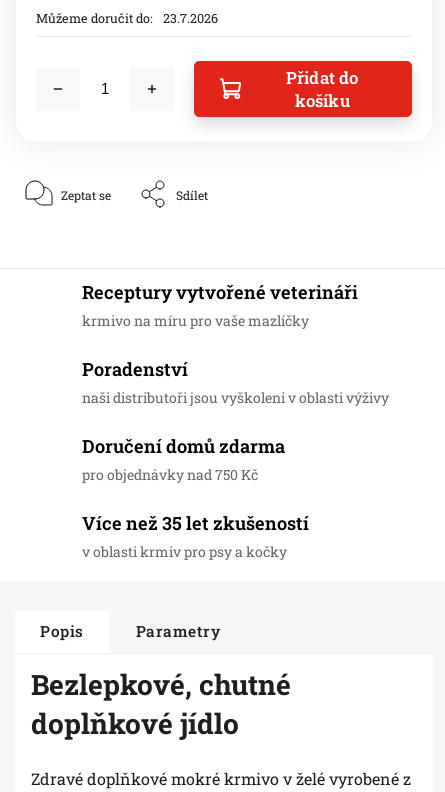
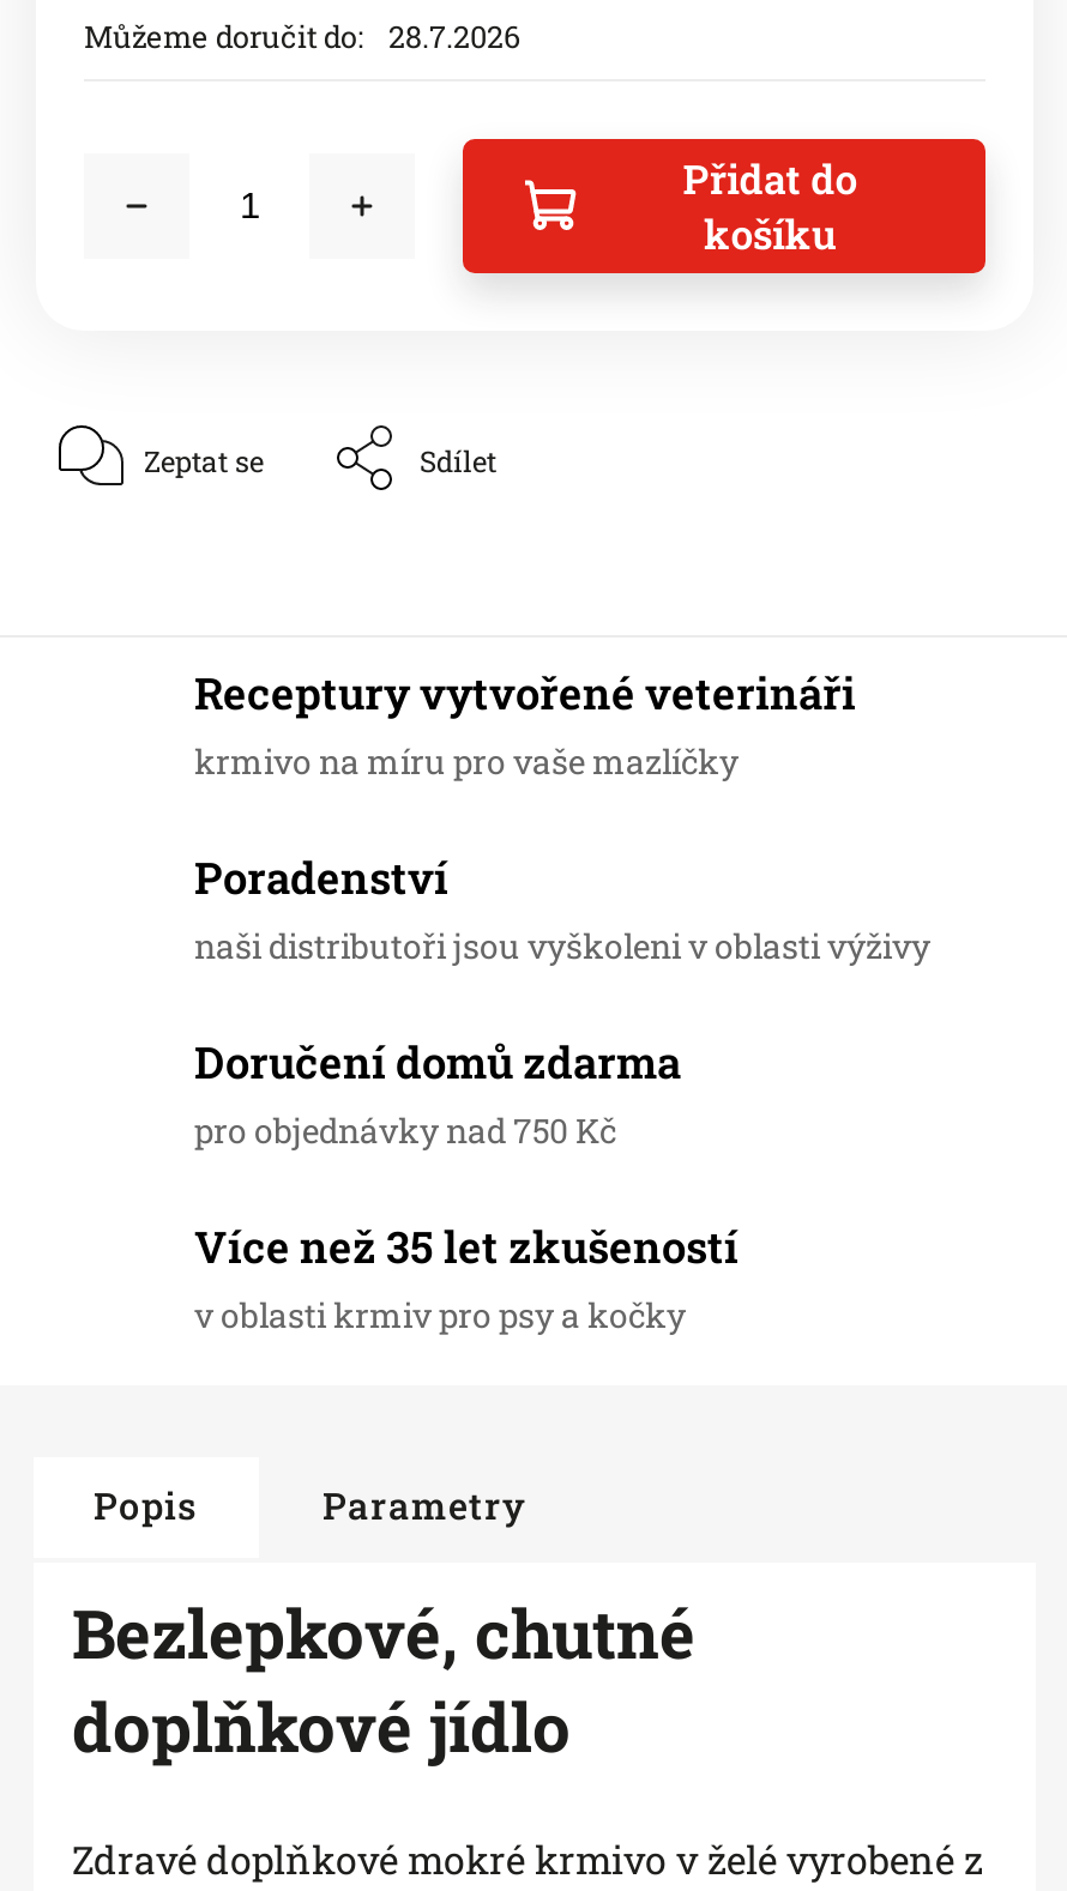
- Můžeme doručit do: 23.7.2026
+ Můžeme doručit do: 28.7.2026
